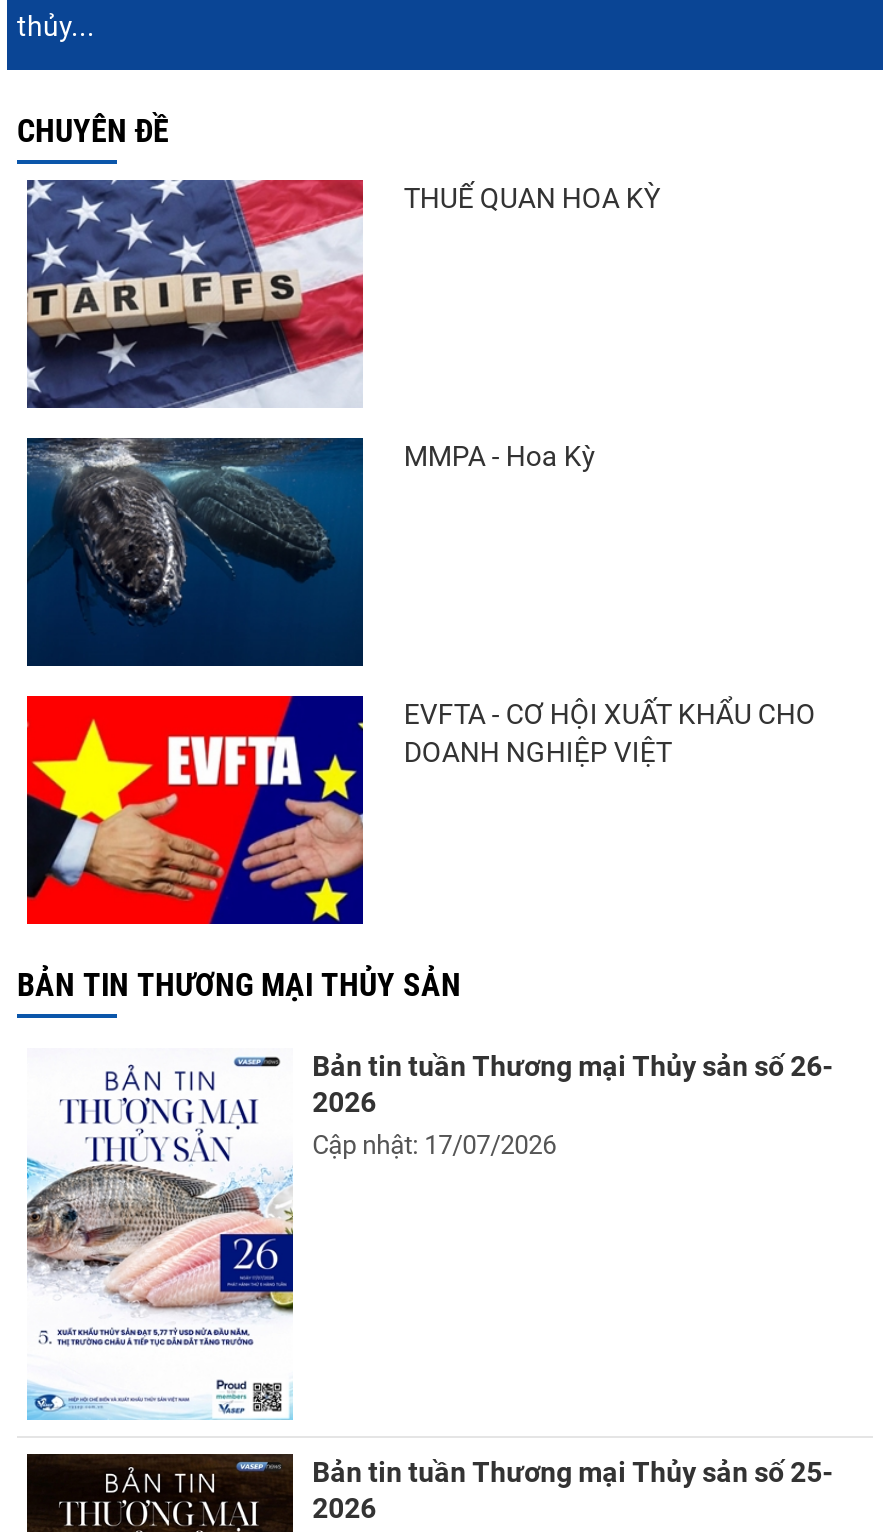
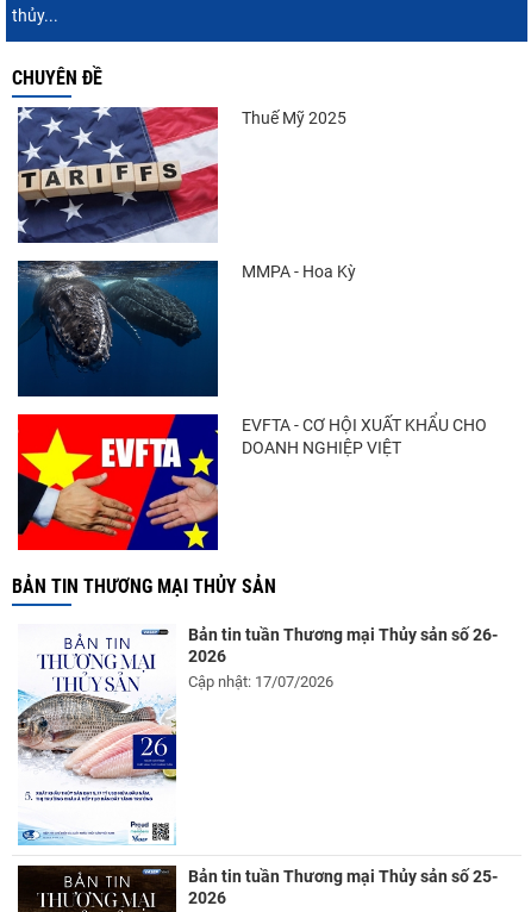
- THUẾ QUAN HOA KỲ
+ Thuế Mỹ 2025
